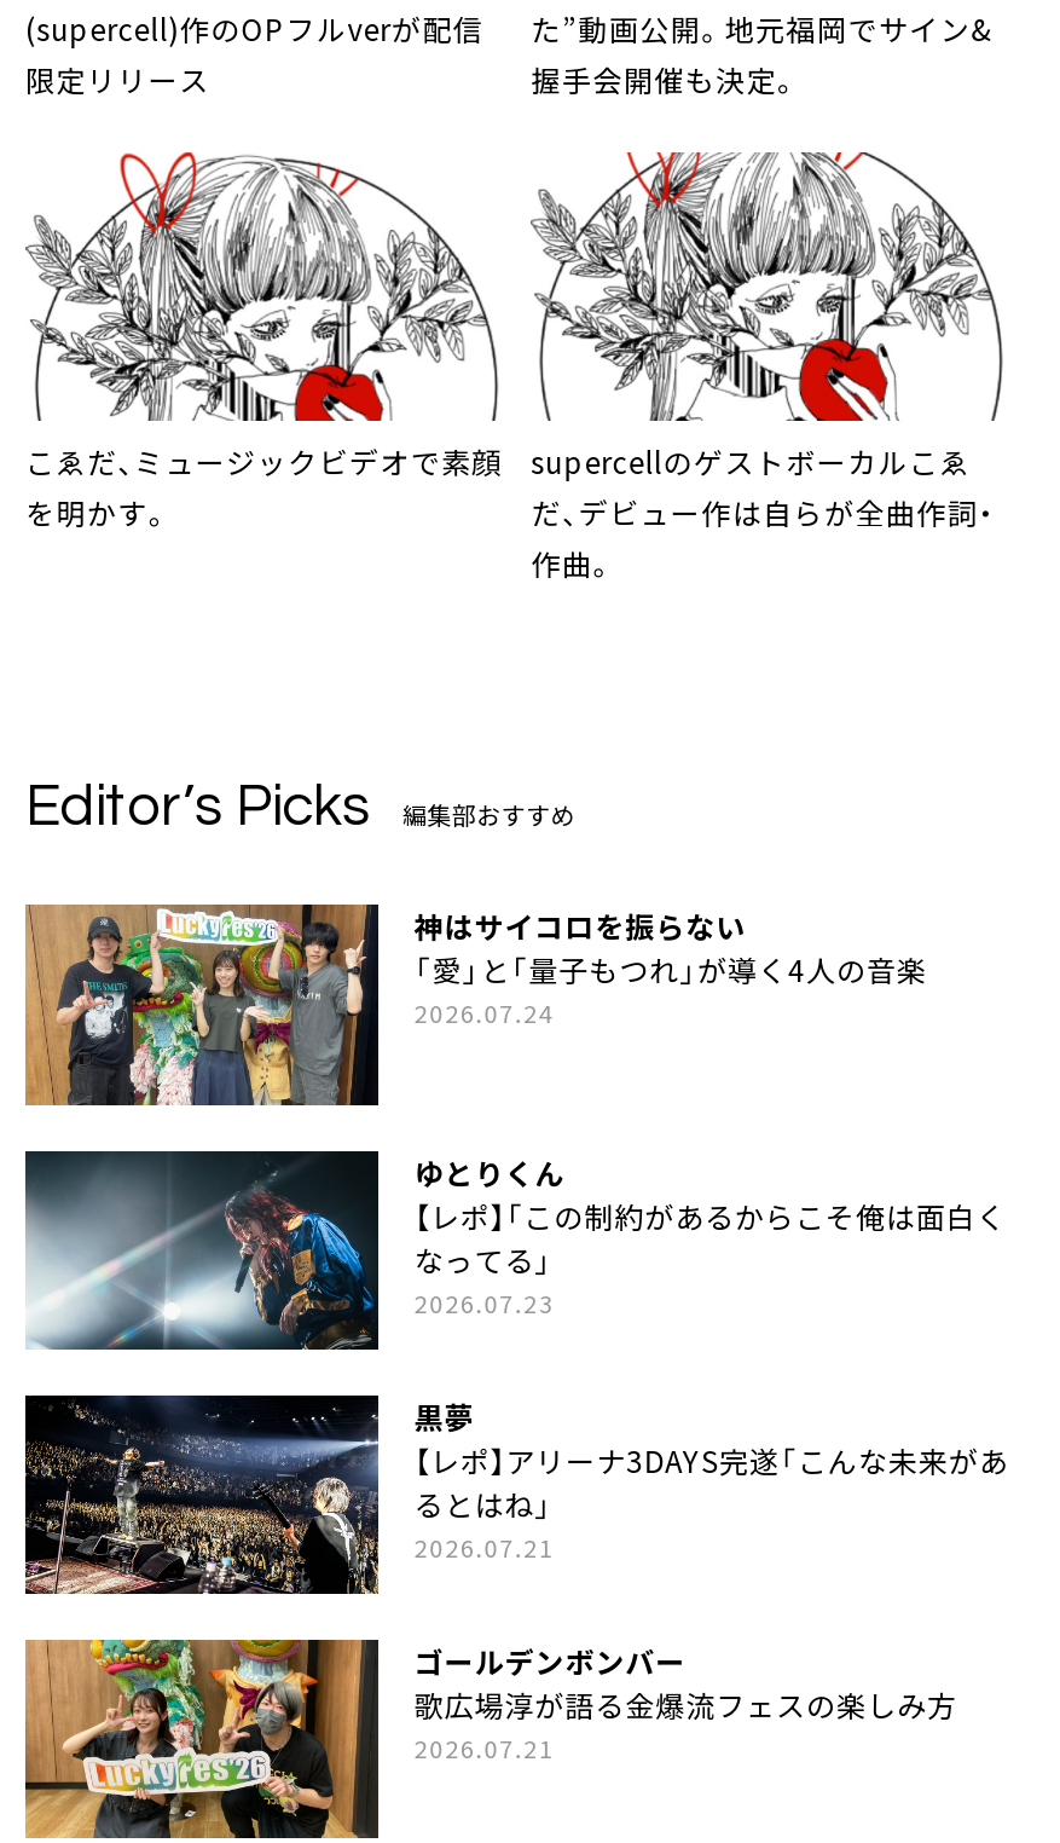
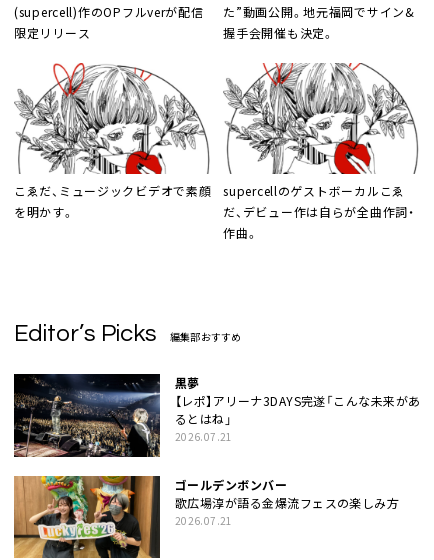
- [image]
- 神はサイコロを振らない
- 「愛」と「量子もつれ」が導く4人の音楽
- 2026.07.24

- [image]
- ゆとりくん
- 【レポ】「この制約があるからこそ俺は面白く
- なってる」
- 2026.07.23
